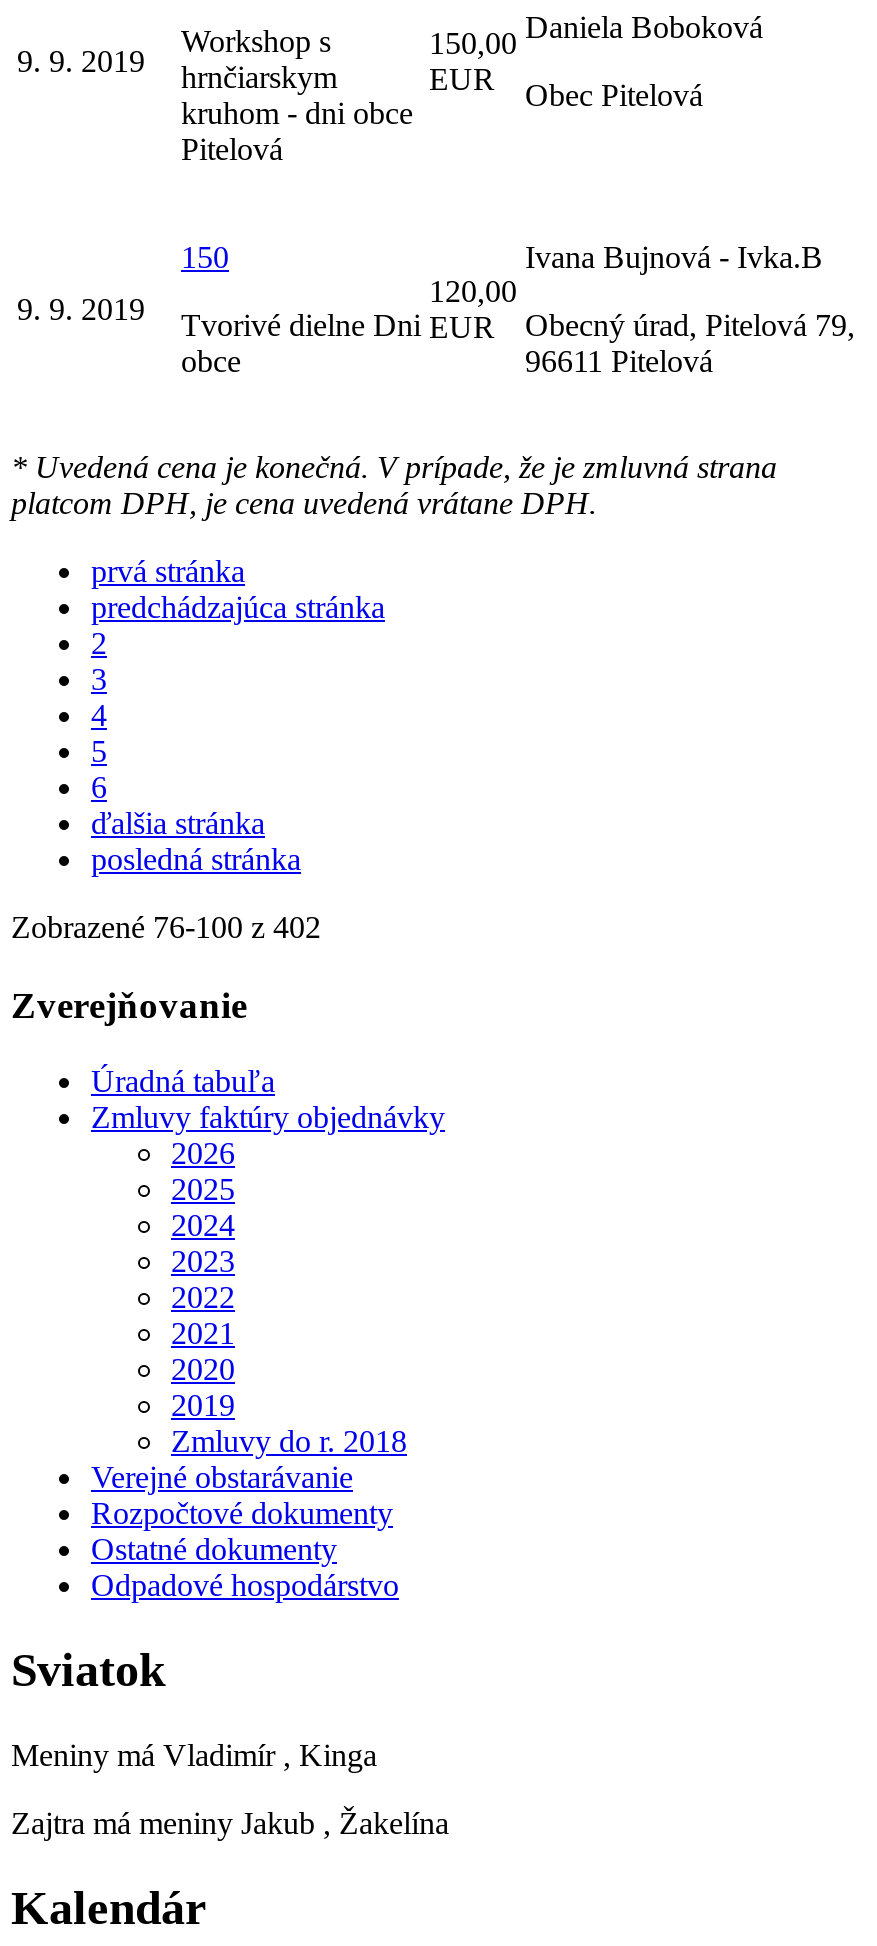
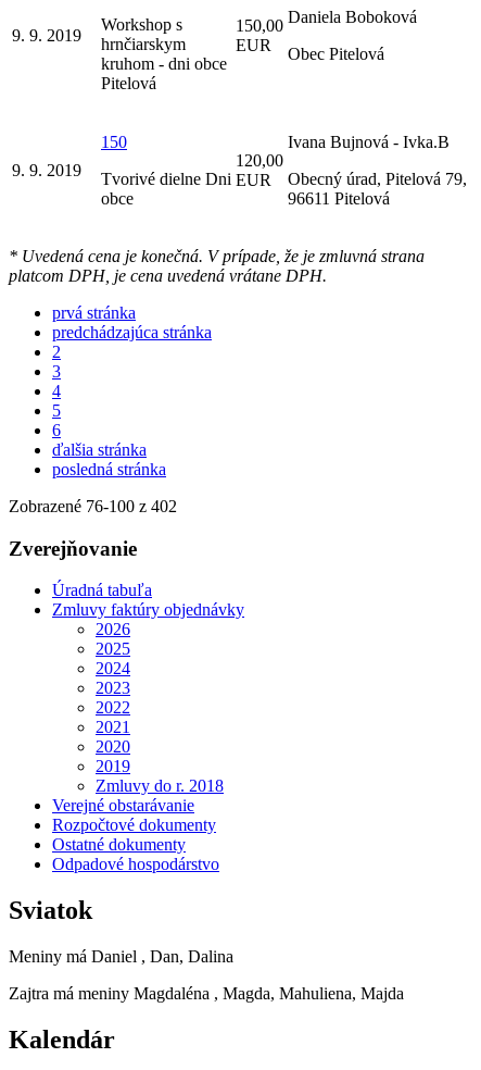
- Meniny má Vladimír , Kinga
+ Meniny má Daniel , Dan, Dalina

- Zajtra má meniny Jakub , Žakelína
+ Zajtra má meniny Magdaléna , Magda, Mahuliena, Majda
